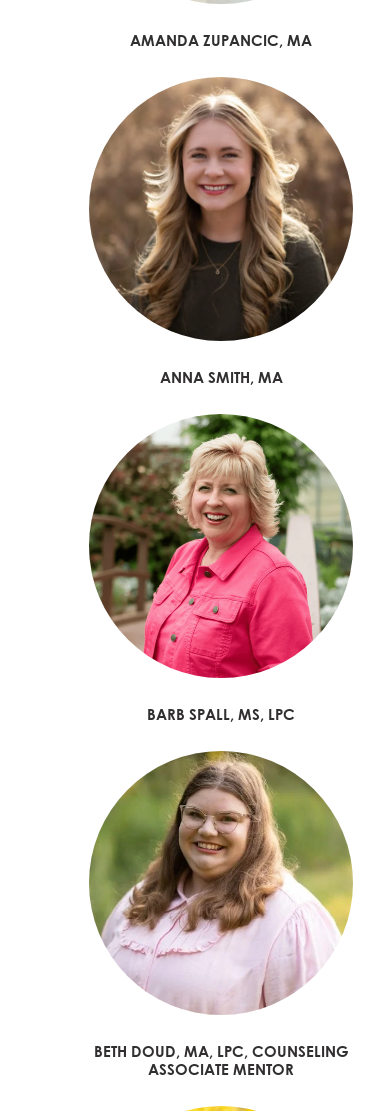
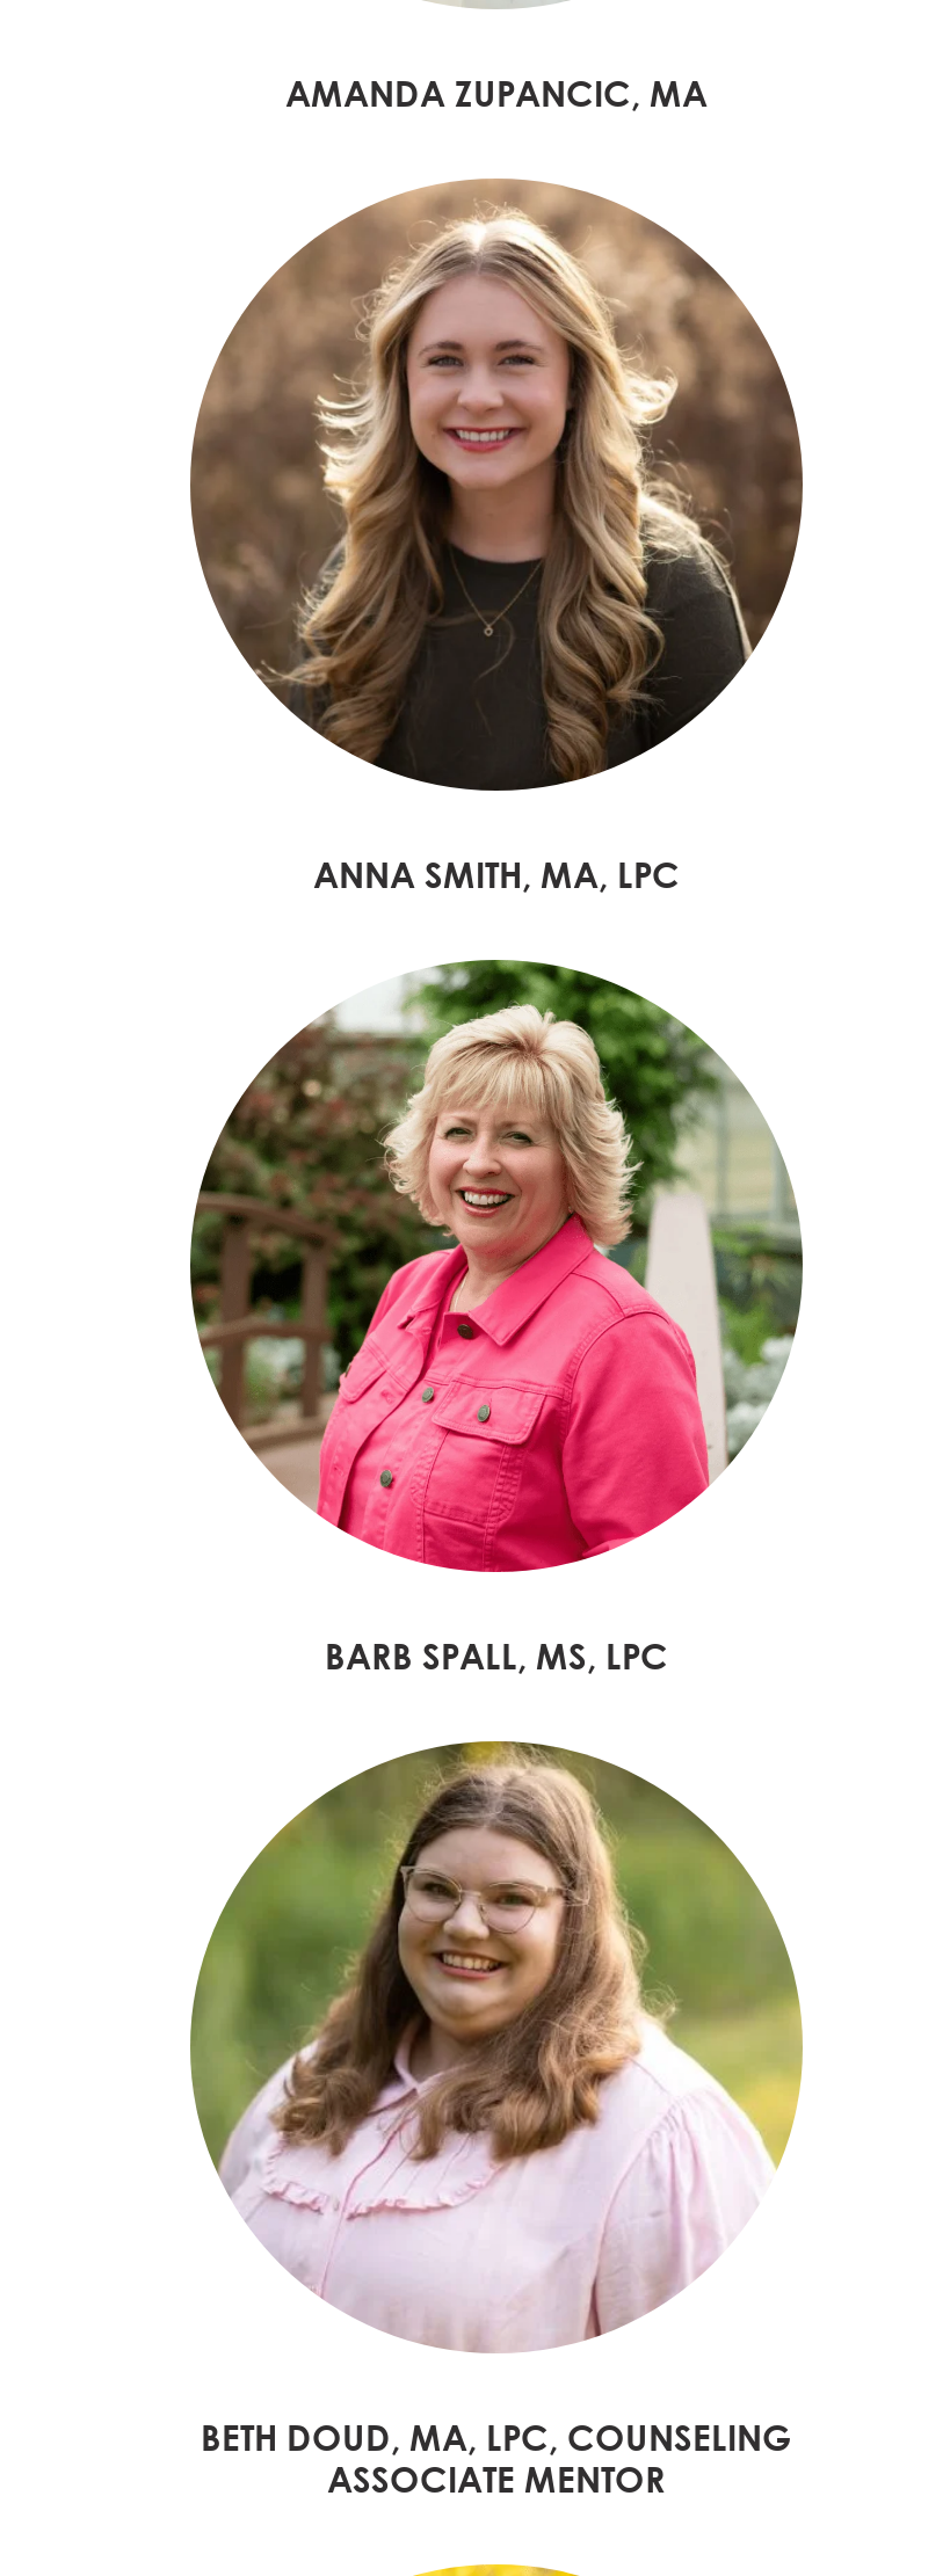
- ANNA SMITH, MA
+ ANNA SMITH, MA, LPC
